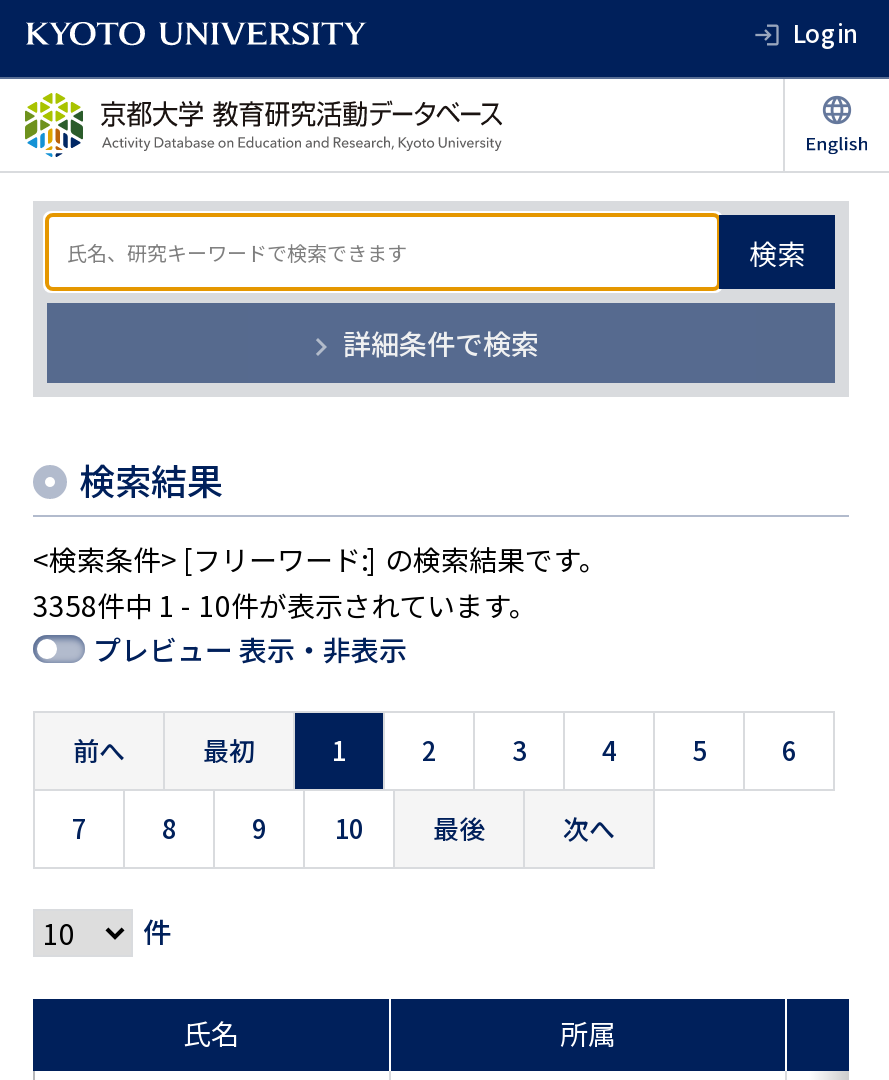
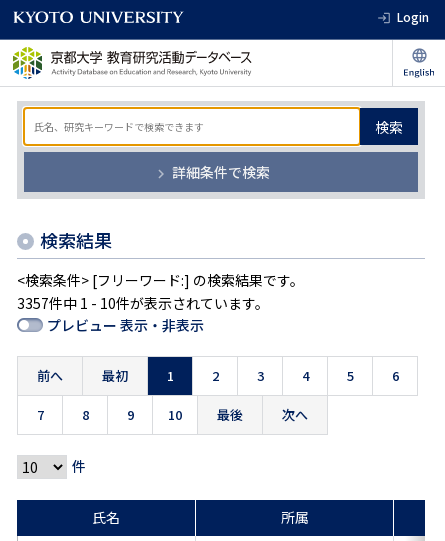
- 3358件中 1 - 10件が表示されています。
+ 3357件中 1 - 10件が表示されています。
